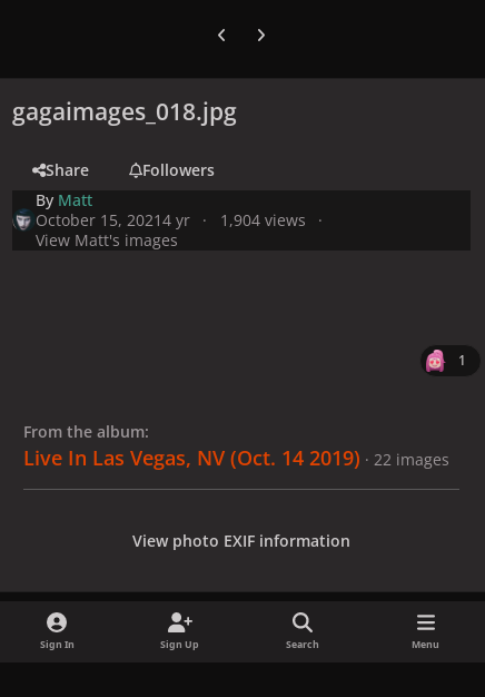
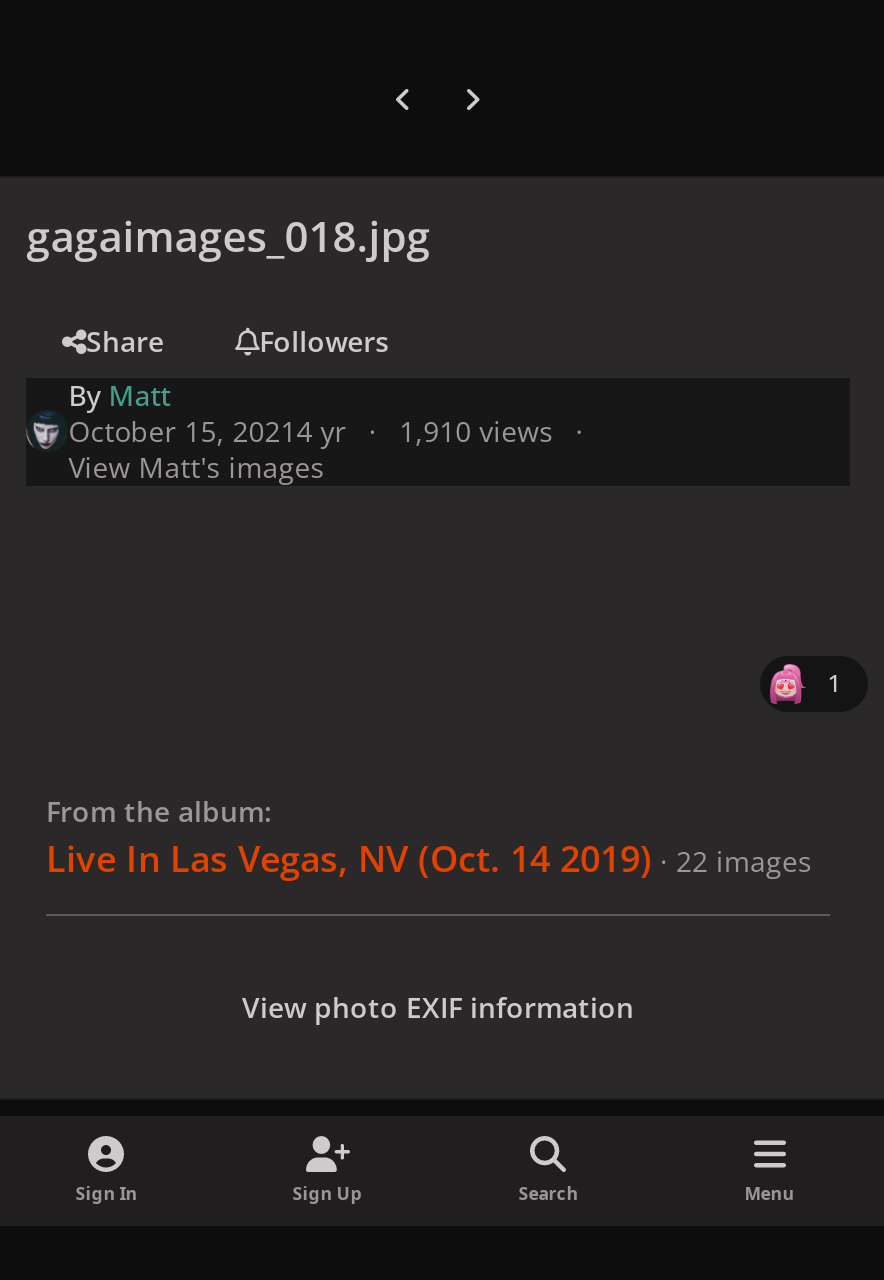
- October 15, 2021 4 yr 1,904 views
+ October 15, 2021 4 yr 1,910 views
